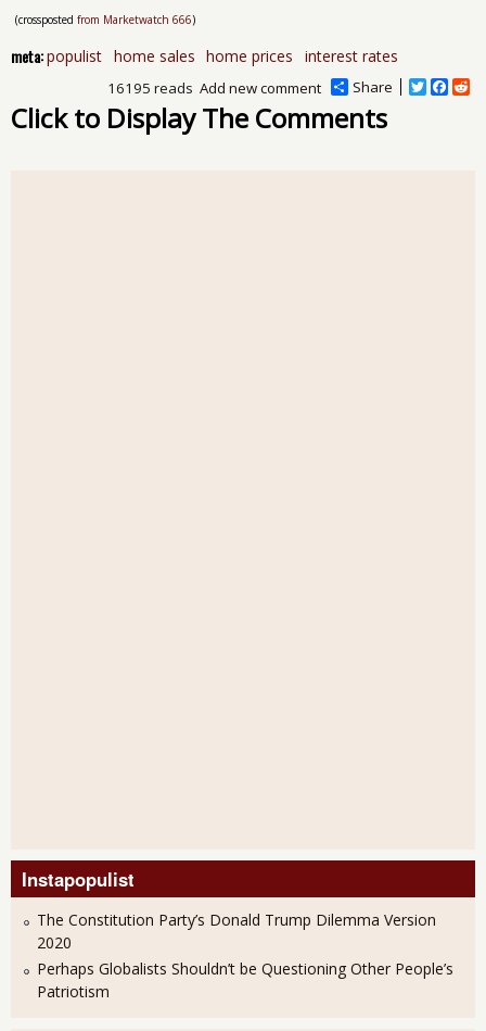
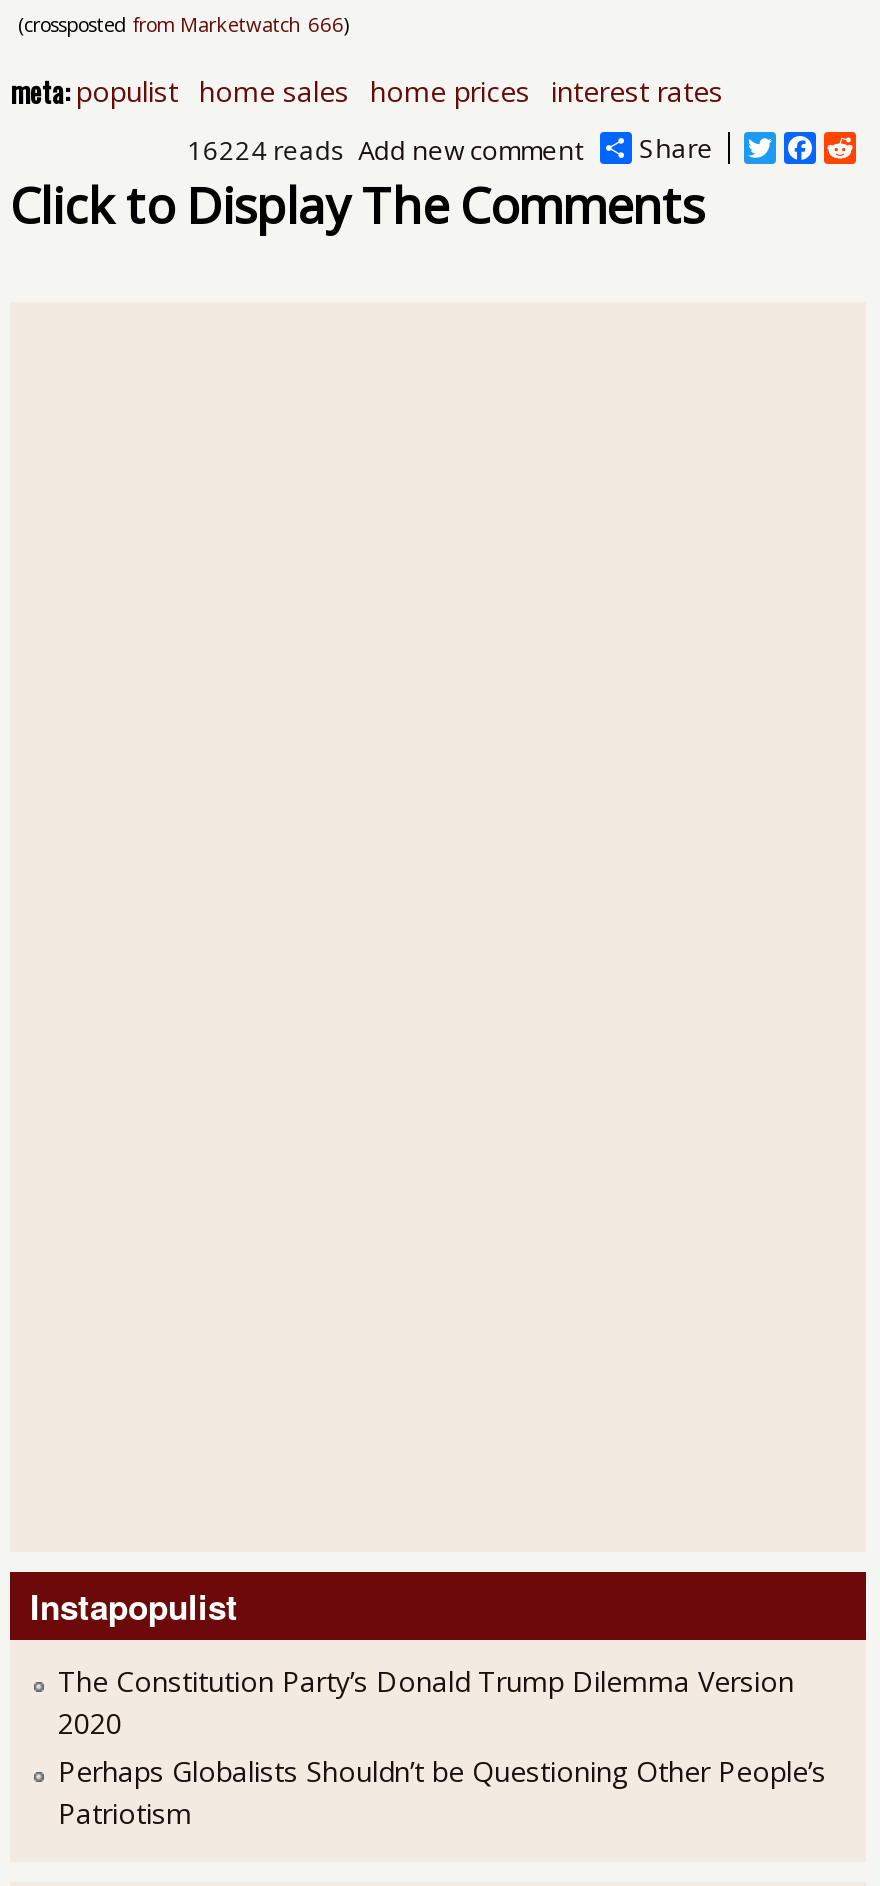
- 16195 reads
+ 16224 reads
